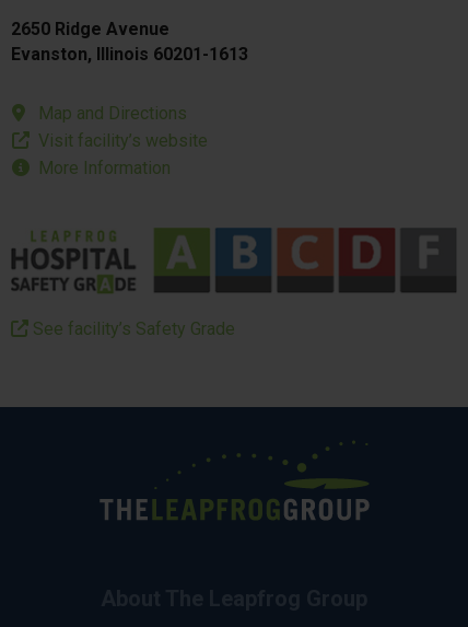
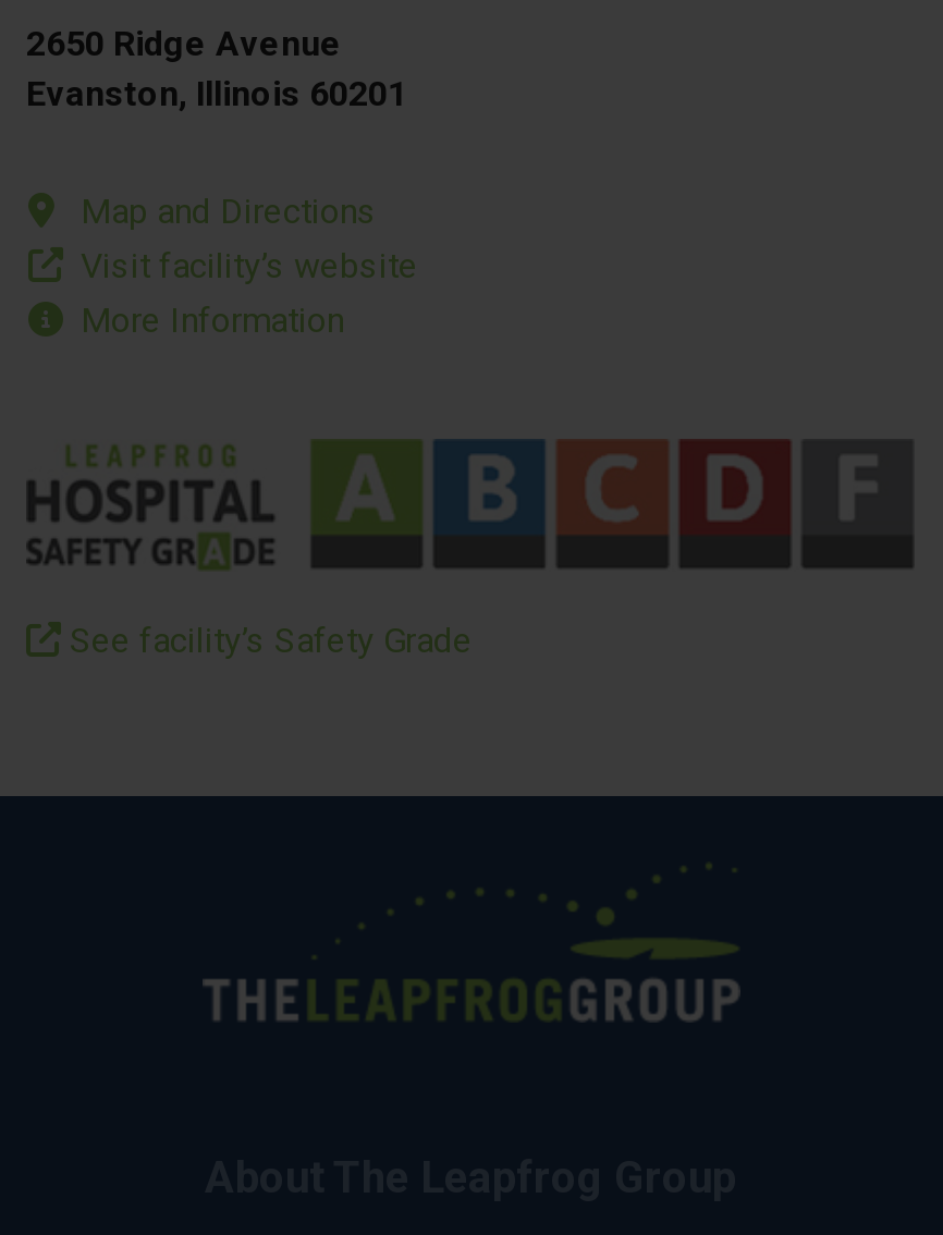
- Evanston, Illinois 60201-1613
+ Evanston, Illinois 60201
